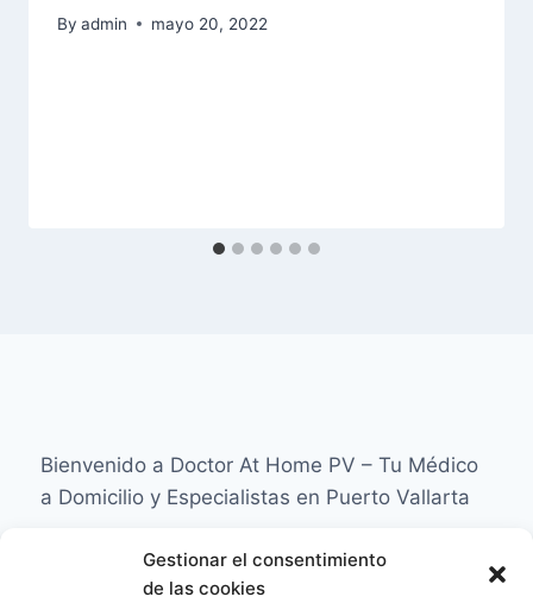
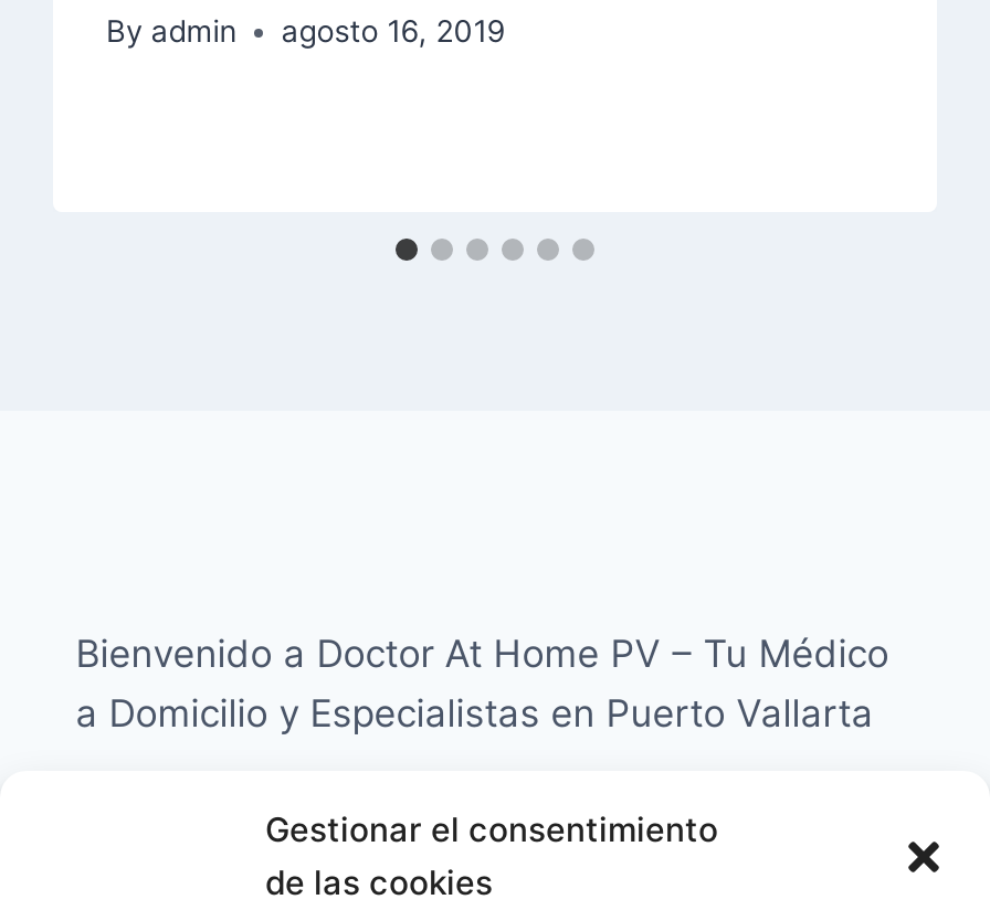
- By admin mayo 20, 2022
+ By admin agosto 16, 2019
